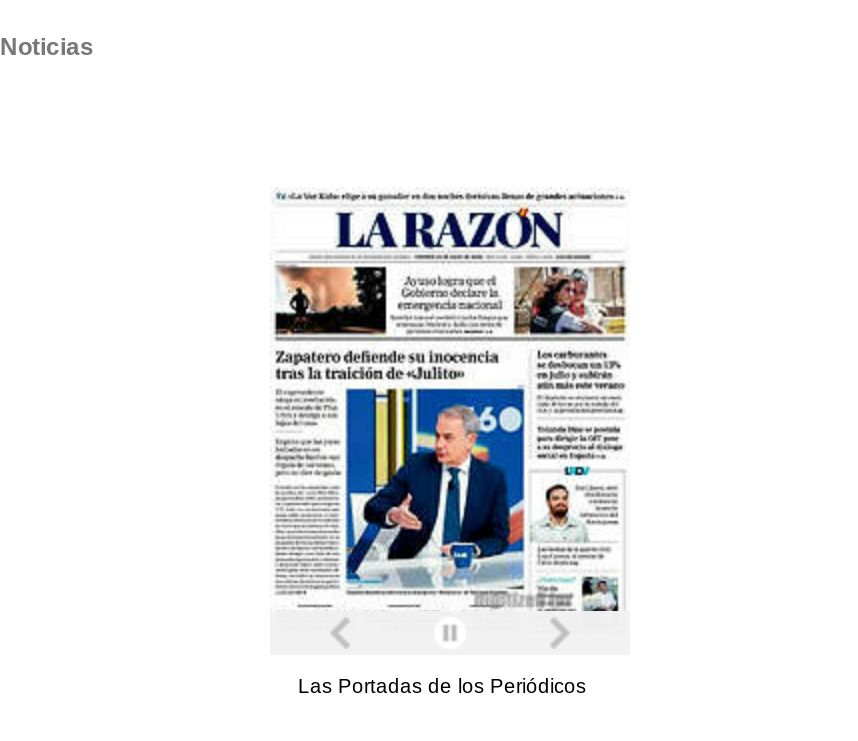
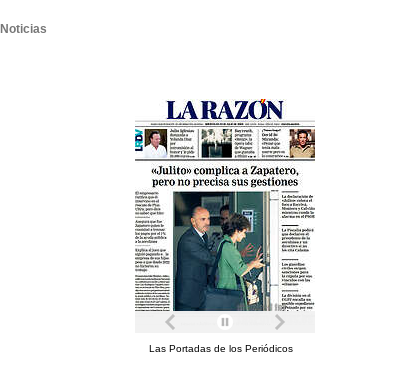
- [image]
+ [image]
